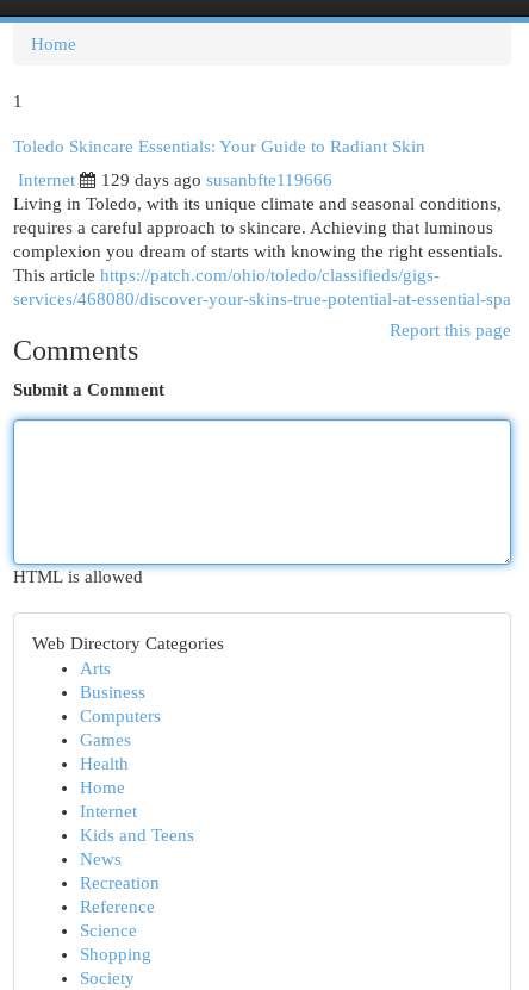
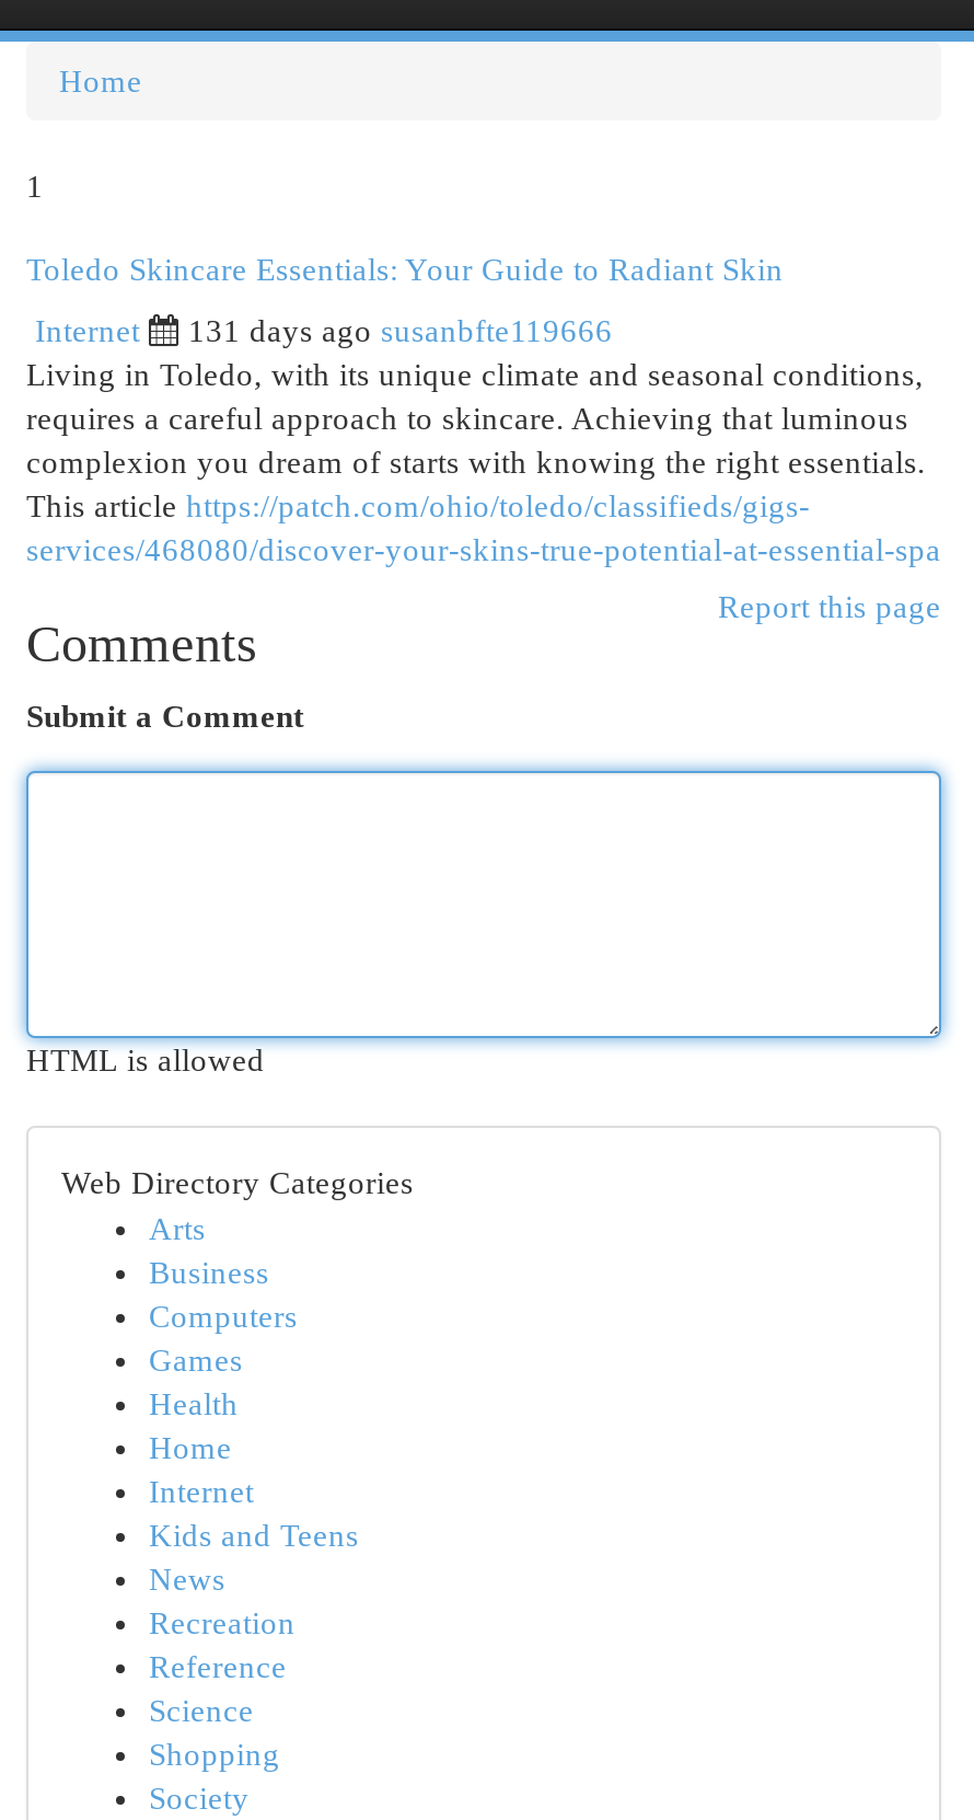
- 129 days ago susanbfte119666
+ 131 days ago susanbfte119666
